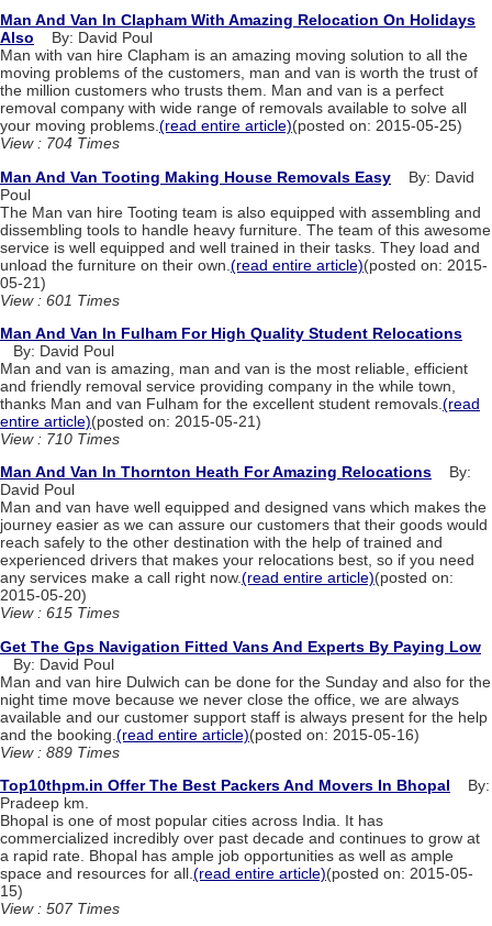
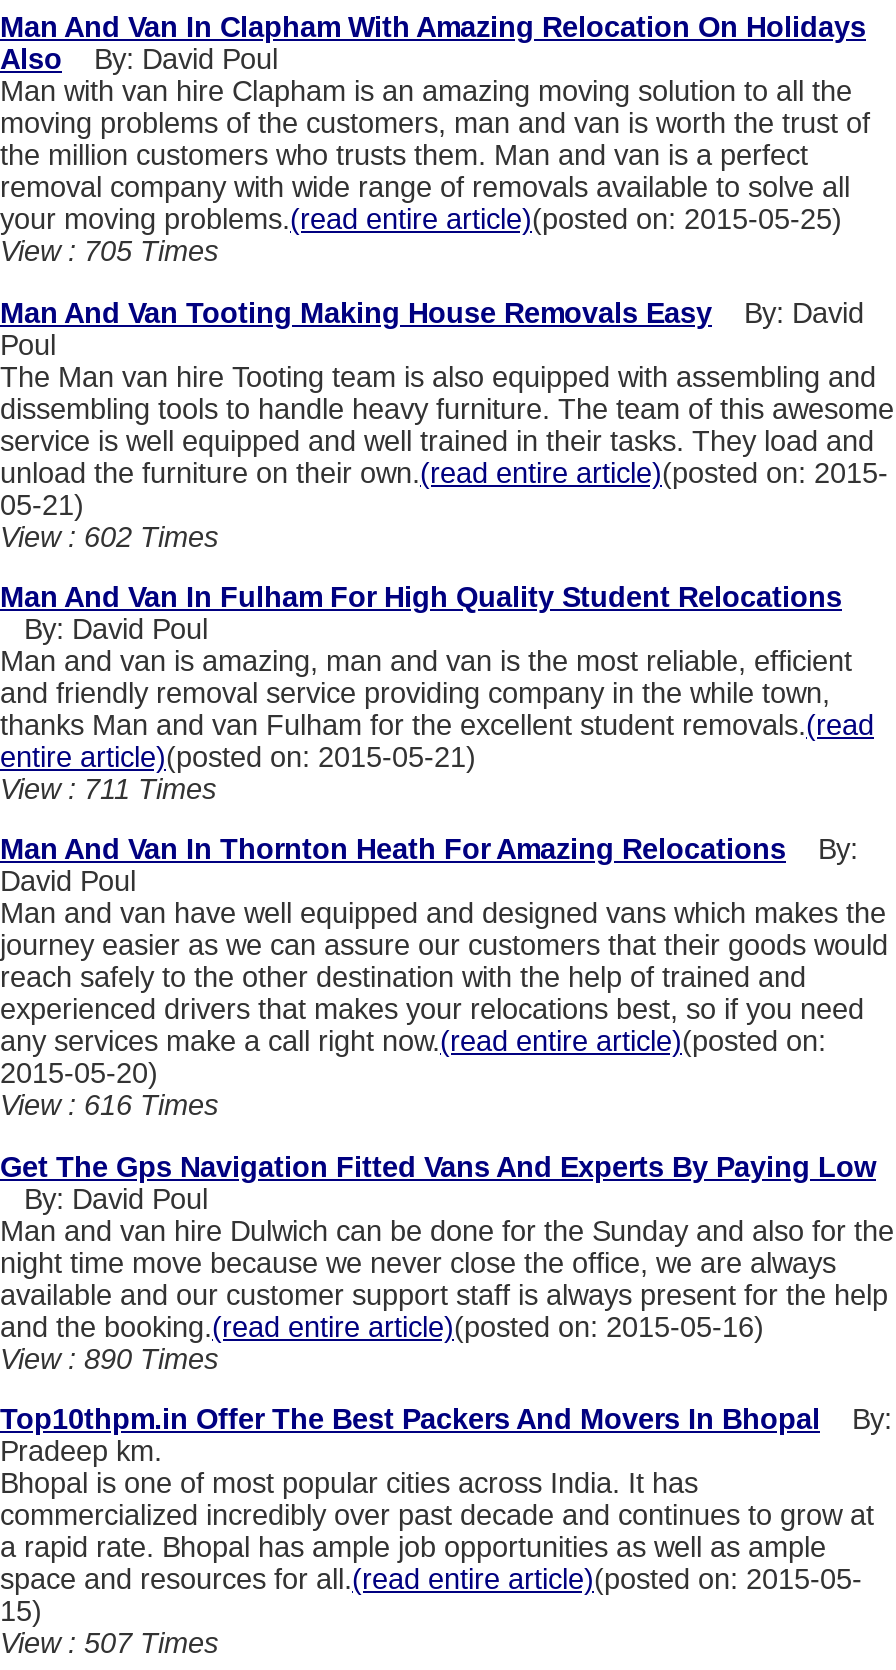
- View : 704 Times
+ View : 705 Times

- View : 601 Times
+ View : 602 Times

- View : 710 Times
+ View : 711 Times

- View : 615 Times
+ View : 616 Times

- View : 889 Times
+ View : 890 Times
